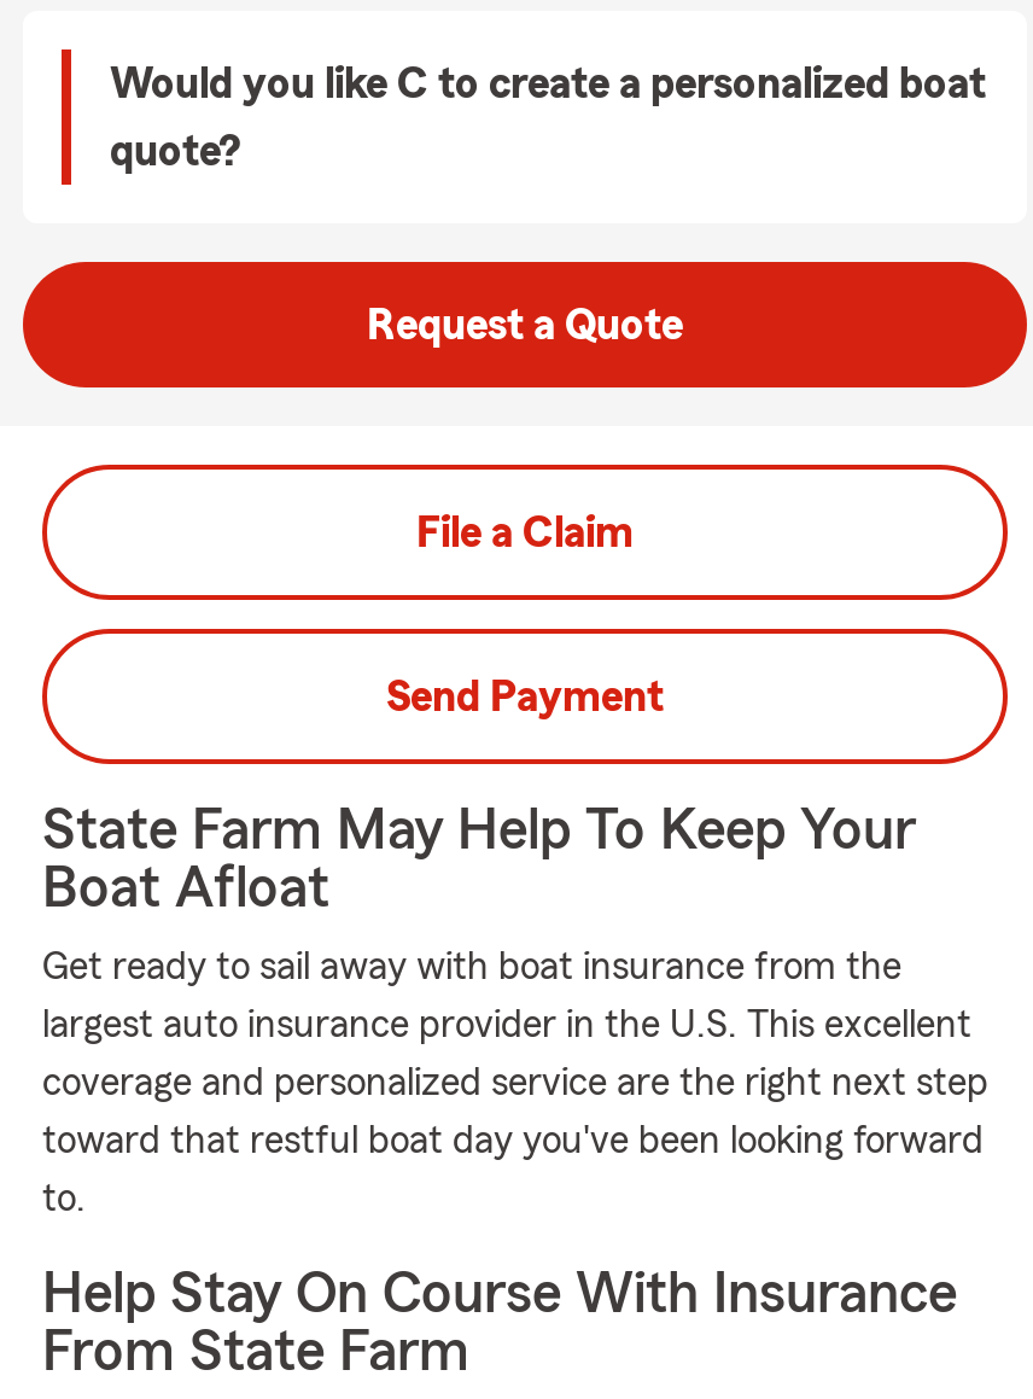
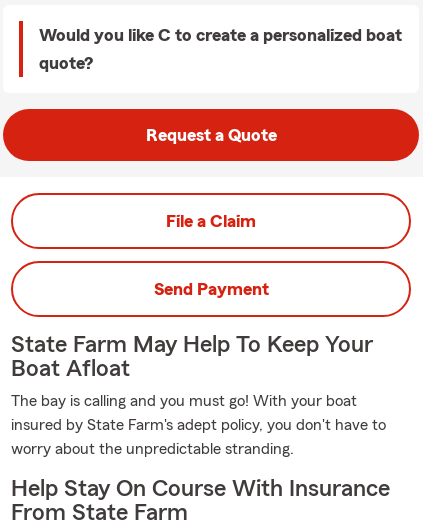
- Get ready to sail away with boat insurance from the
- largest auto insurance provider in the U.S. This excellent
- coverage and personalized service are the right next step
- toward that restful boat day you've been looking forward
- to.
+ The bay is calling and you must go! With your boat
+ insured by State Farm's adept policy, you don't have to
+ worry about the unpredictable stranding.
